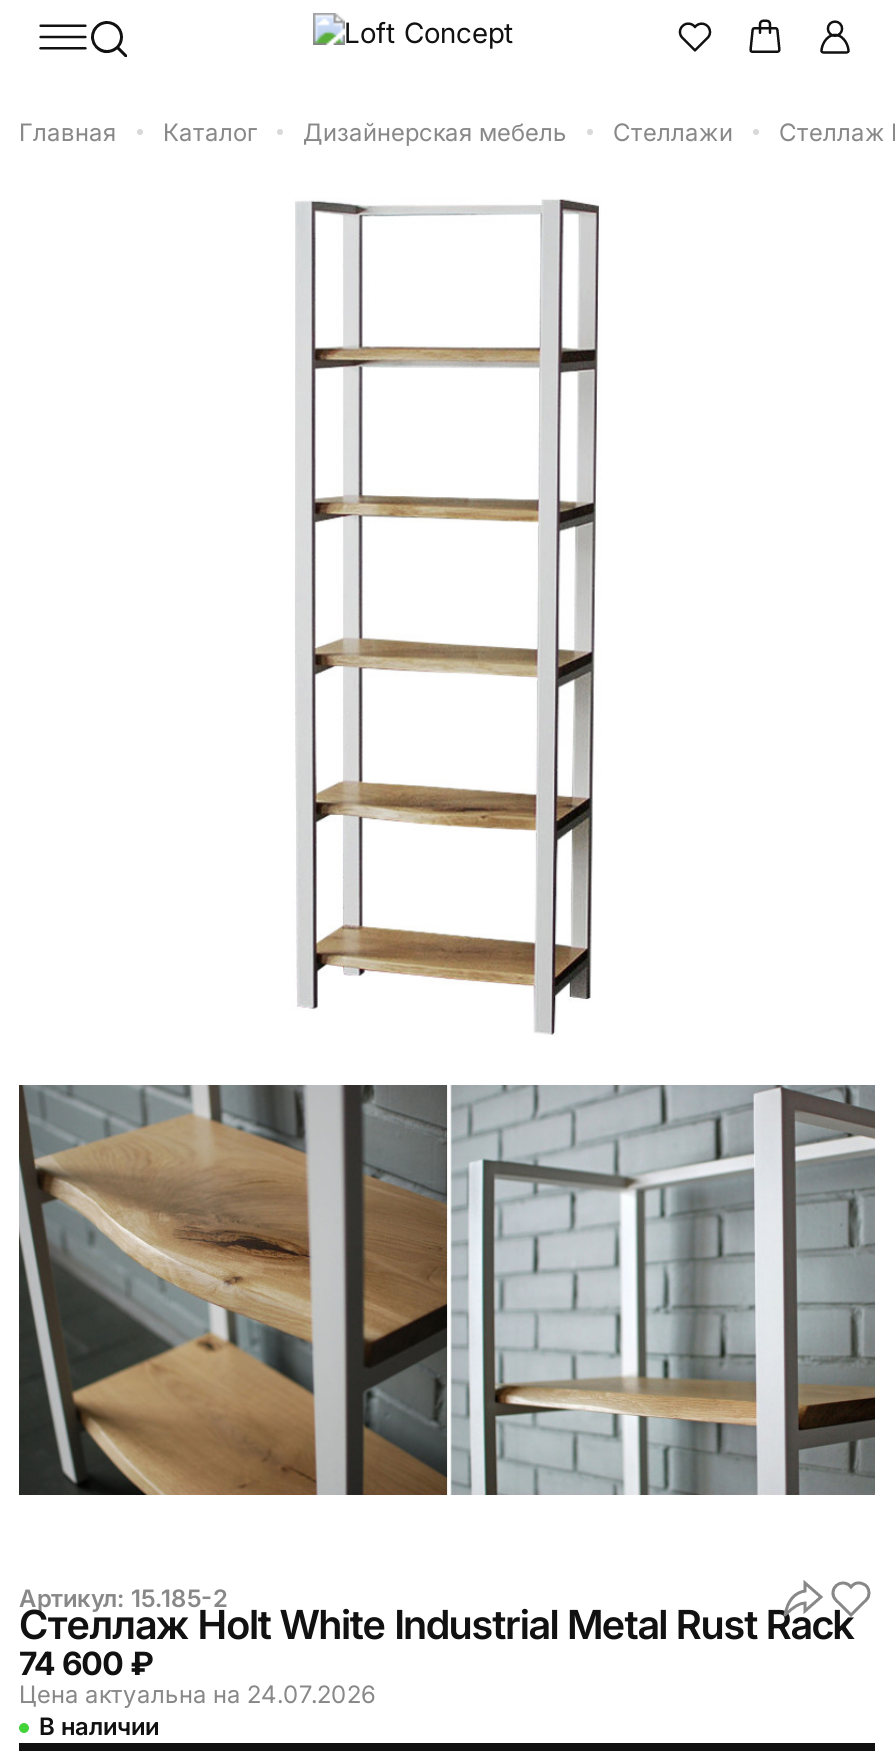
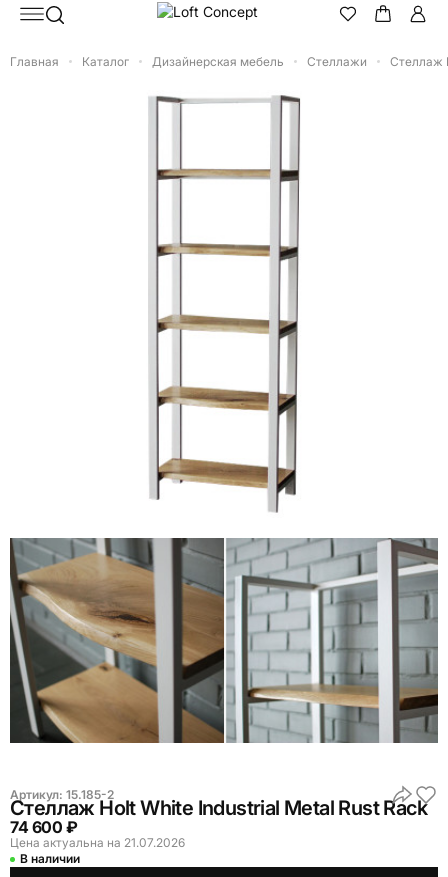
- Цена актуальна на 24.07.2026
+ Цена актуальна на 21.07.2026
